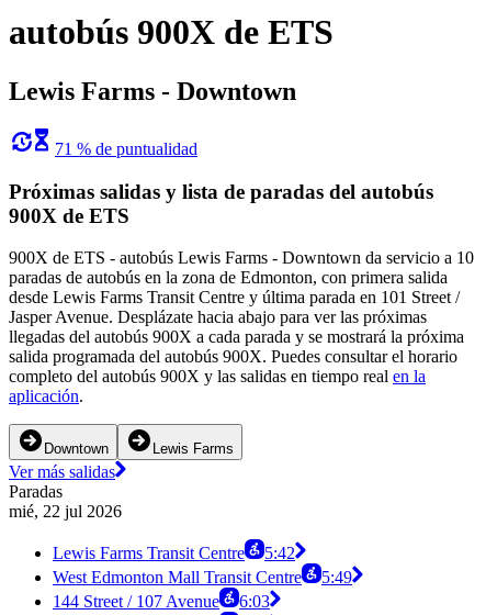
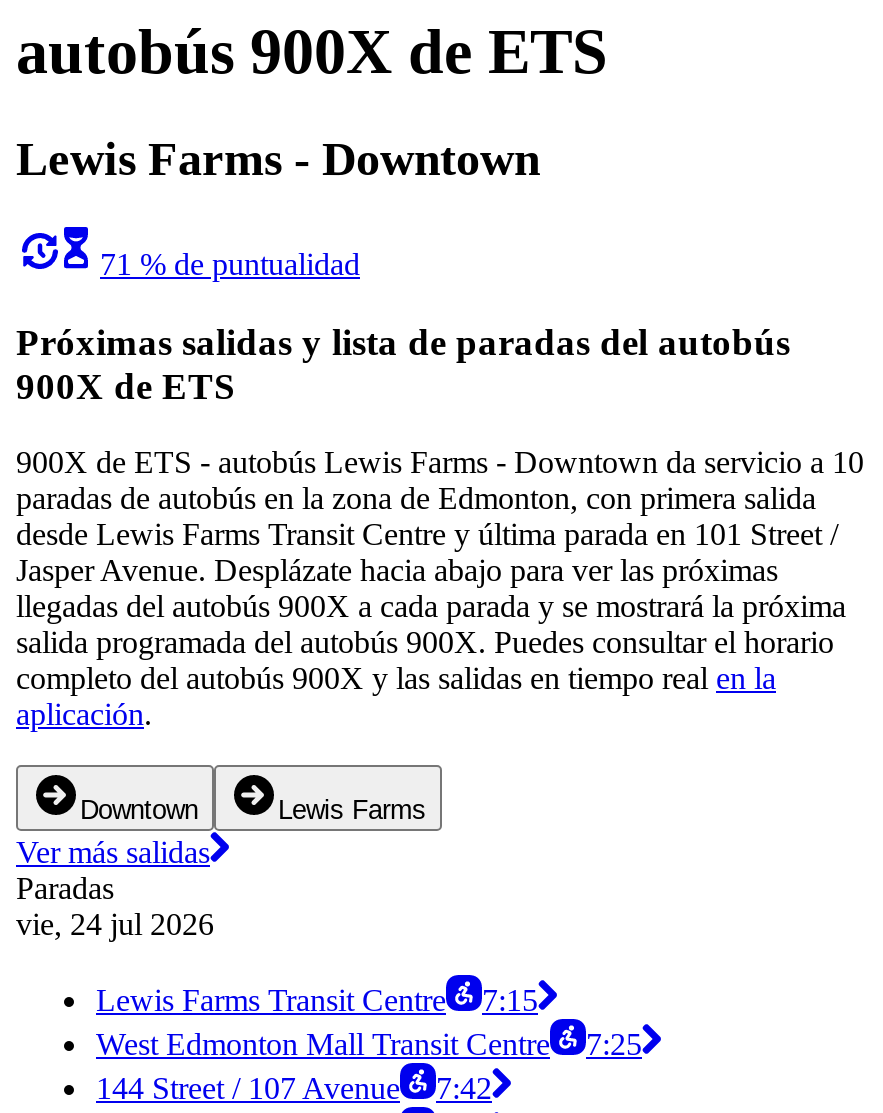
- mié, 22 jul 2026
+ vie, 24 jul 2026

- Lewis Farms Transit Centre 5:42
+ Lewis Farms Transit Centre 7:15

- West Edmonton Mall Transit Centre 5:49
+ West Edmonton Mall Transit Centre 7:25

- 144 Street / 107 Avenue 6:03
+ 144 Street / 107 Avenue 7:42
